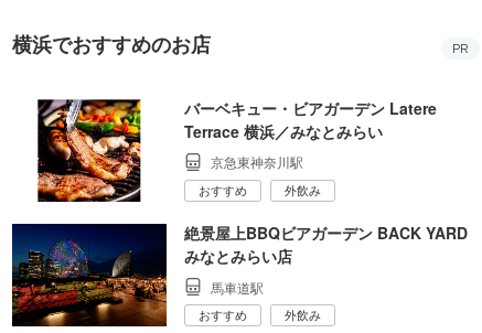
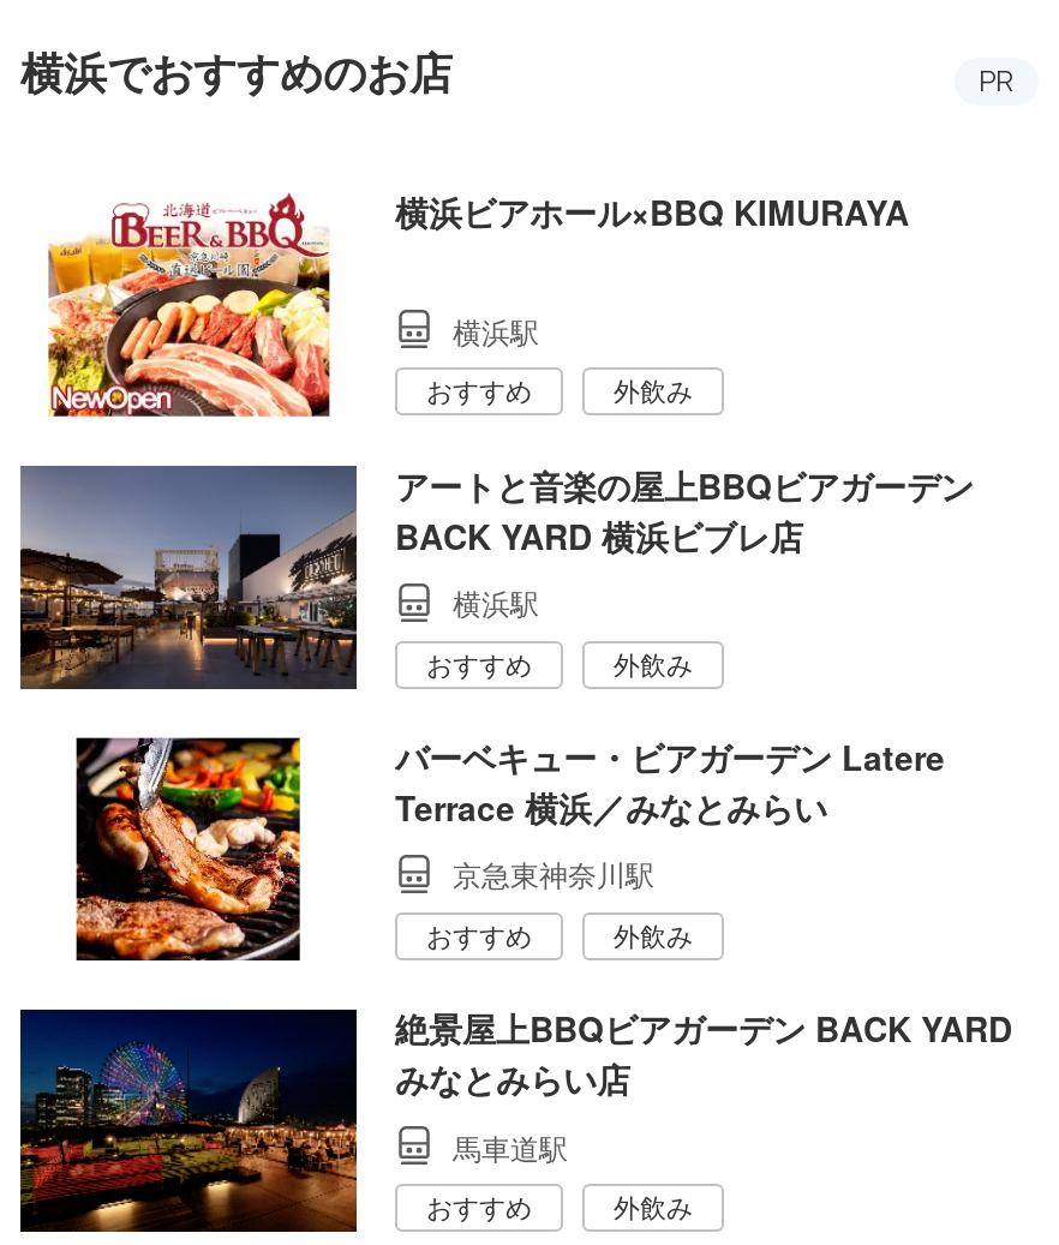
+ [image]

+ [image]
+ 横浜ビアホール×BBQ KIMURAYA
+ 横浜駅
+ おすすめ
+ 外飲み
+ アートと音楽の屋上BBQビアガーデン
+ BACK YARD 横浜ビブレ店
+ 横浜駅
+ おすすめ
+ 外飲み
